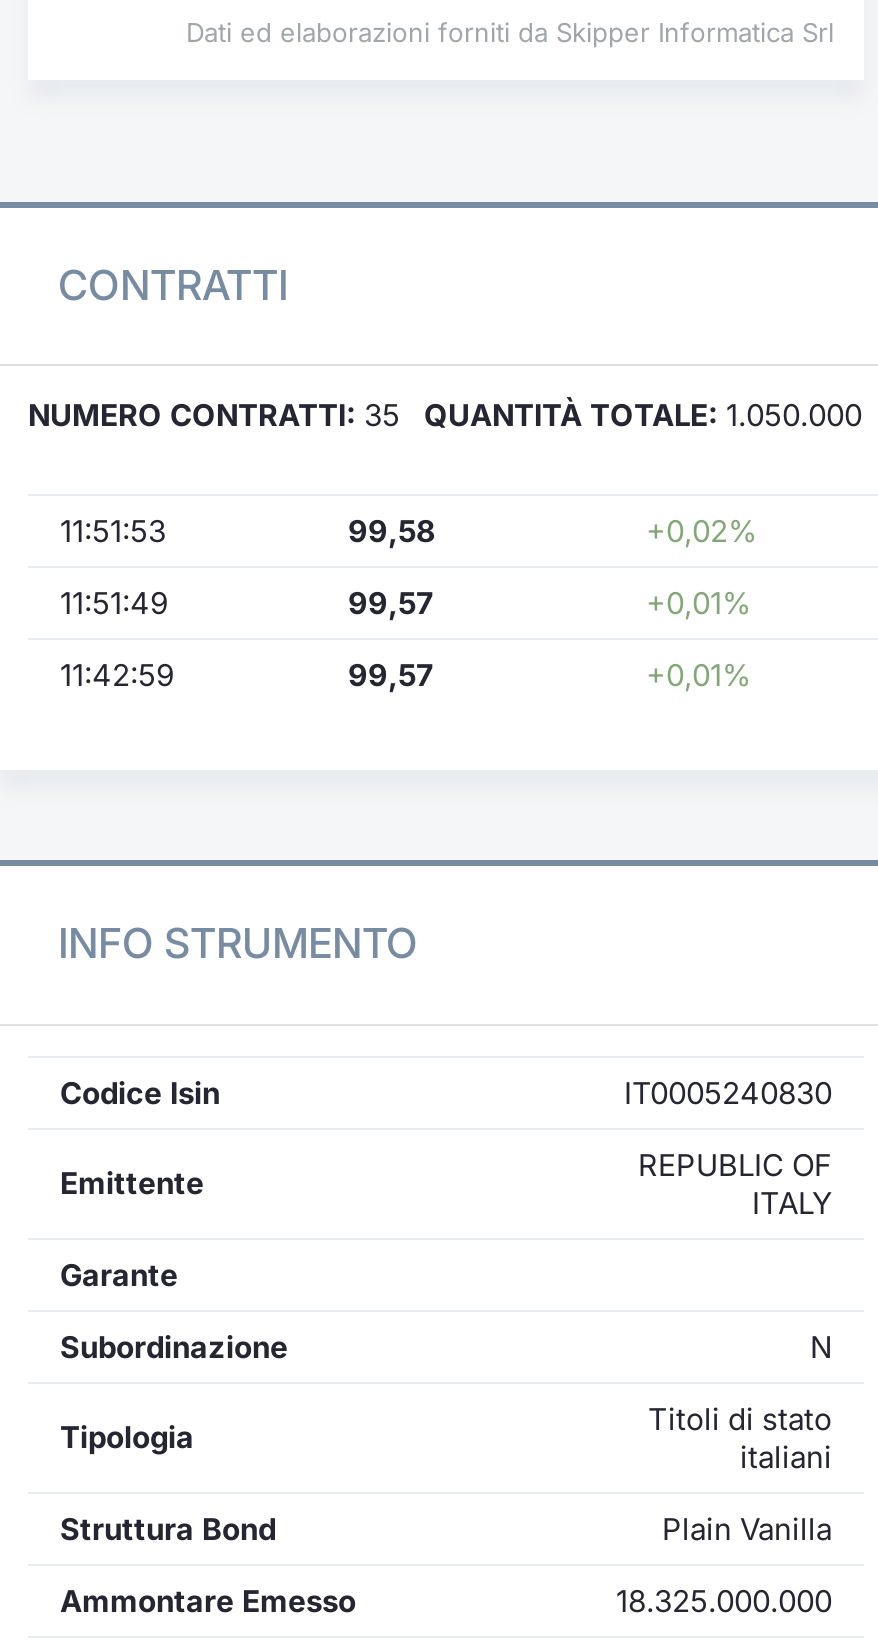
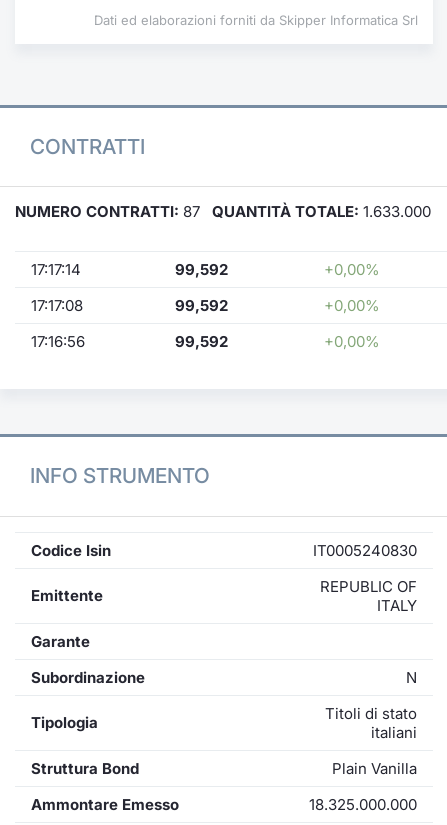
- NUMERO CONTRATTI: 35 QUANTITÀ TOTALE: 1.050.000
+ NUMERO CONTRATTI: 87 QUANTITÀ TOTALE: 1.633.000

- 11:51:53
+ 17:17:14

- 99,58
+ 99,592

- +0,02%
+ +0,00%

- 11:51:49
+ 17:17:08

- 99,57
+ 99,592

- +0,01%
+ +0,00%

- 11:42:59
+ 17:16:56

- 99,57
+ 99,592

- +0,01%
+ +0,00%
